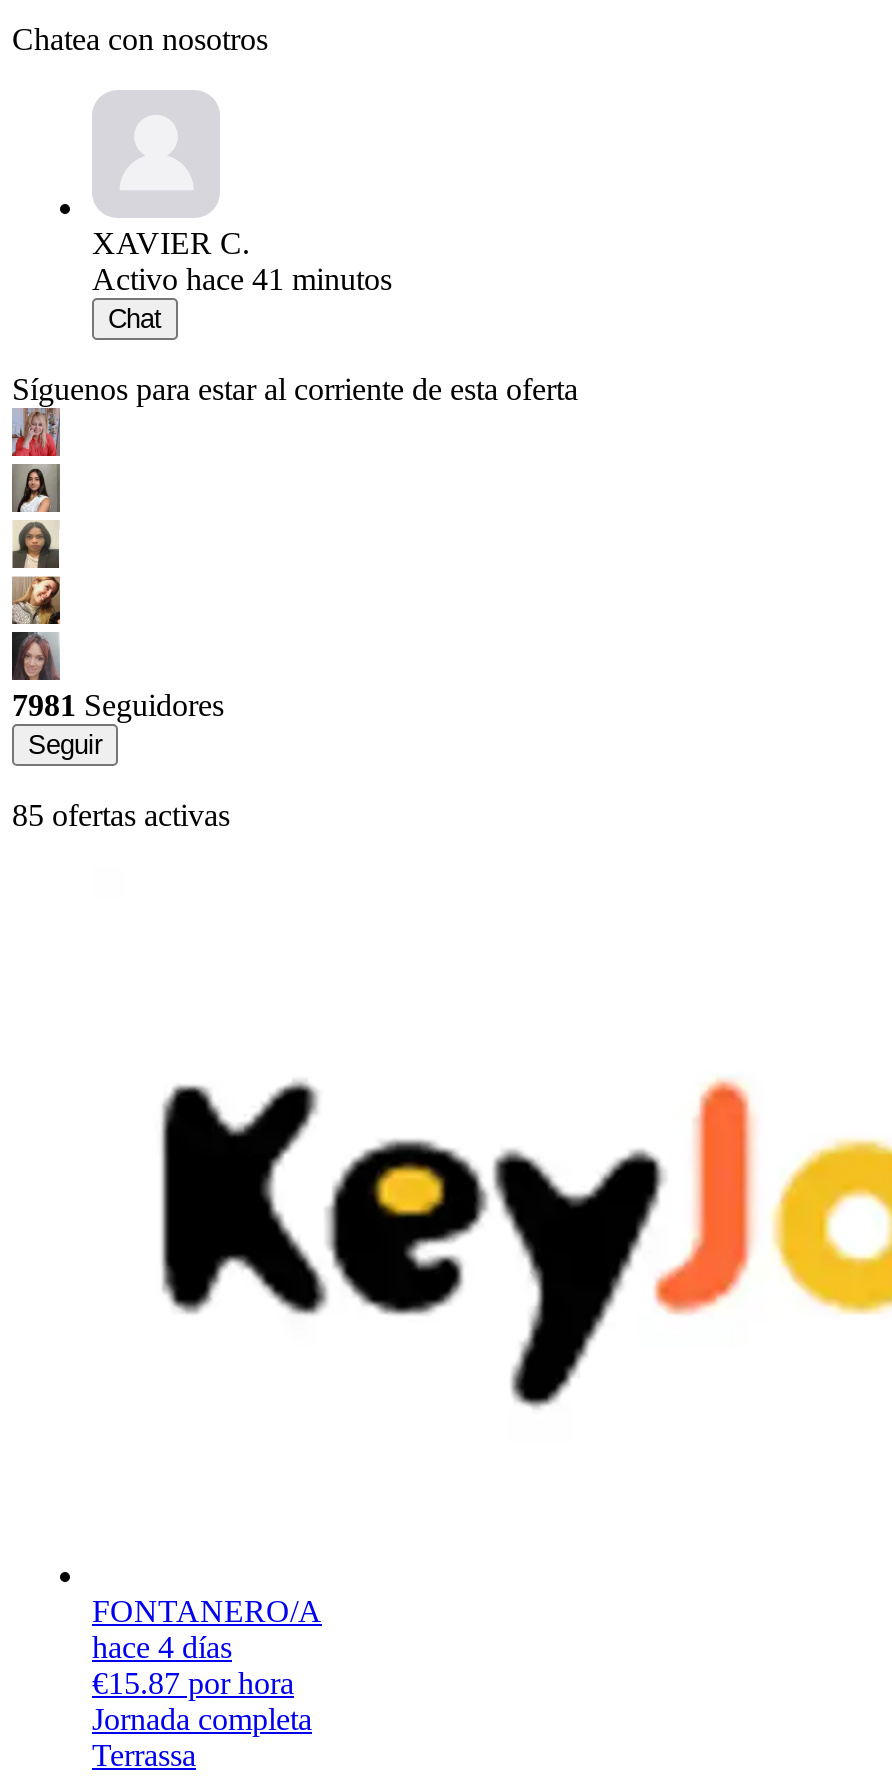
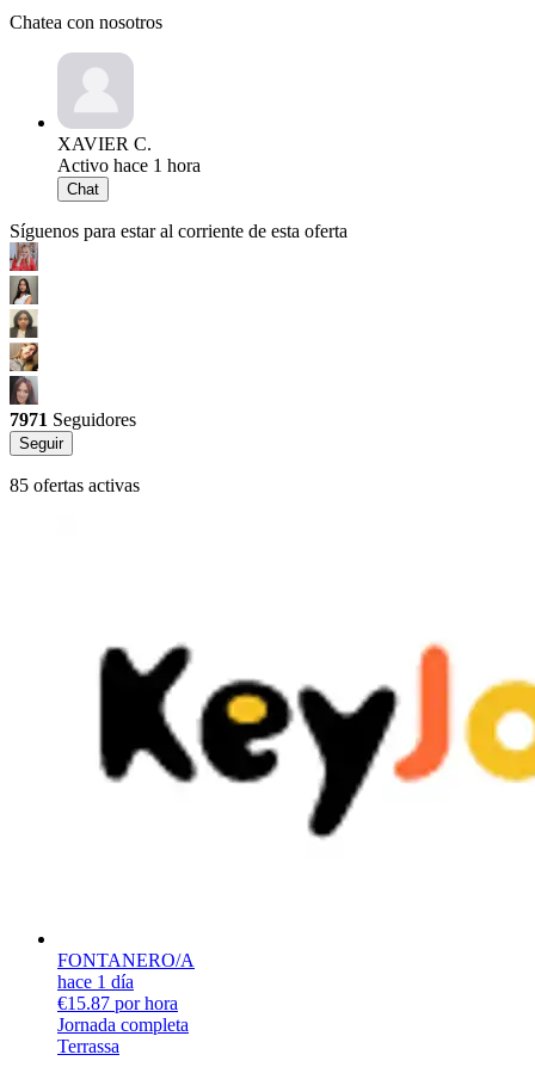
- Activo hace 41 minutos
+ Activo hace 1 hora

- 7981 Seguidores
+ 7971 Seguidores

- hace 4 días
+ hace 1 día
